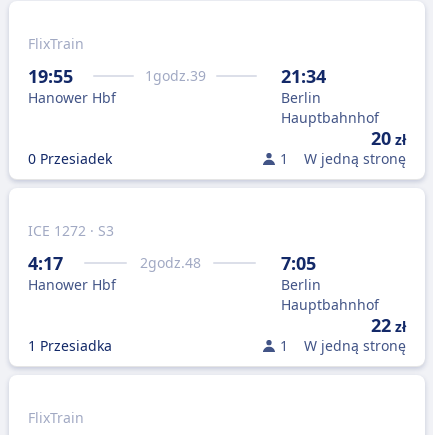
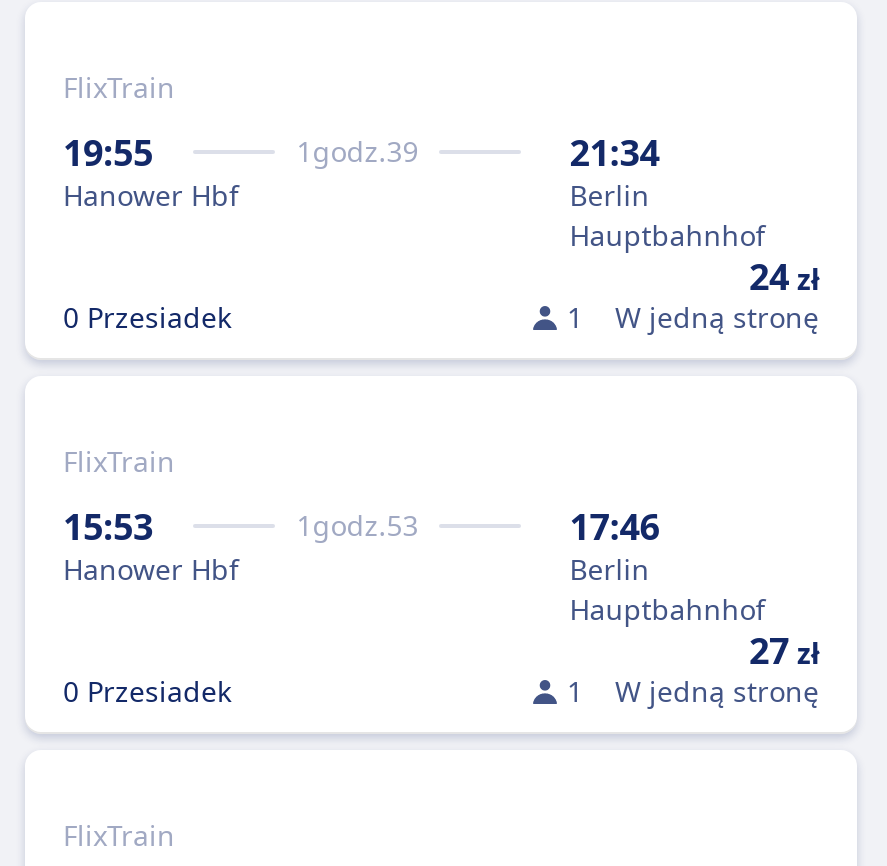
- 20 zł
+ 24 zł

- ICE 1272 · S3
+ FlixTrain

- 4:17
- 2 godz.48
+ 15:53
+ 1 godz.53

- 7:05
+ 17:46

- 22 zł
+ 27 zł

- 1 Przesiadka
+ 0 Przesiadek
